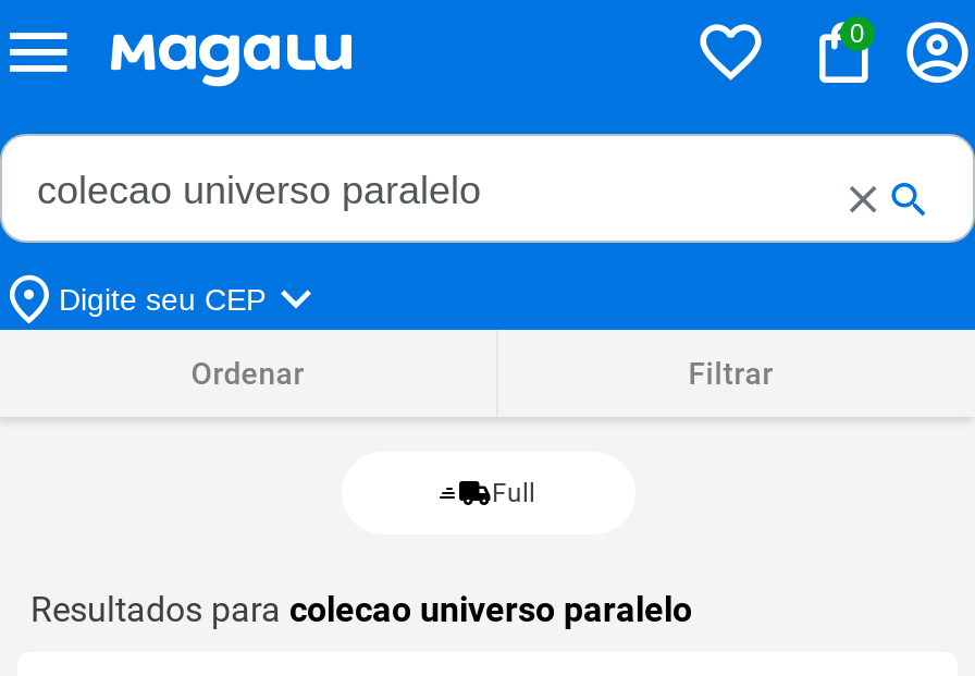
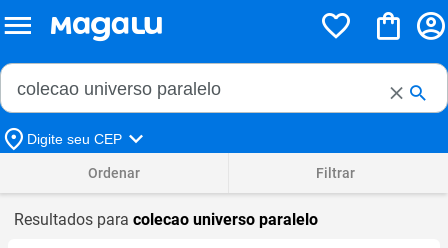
- 0

- Full
